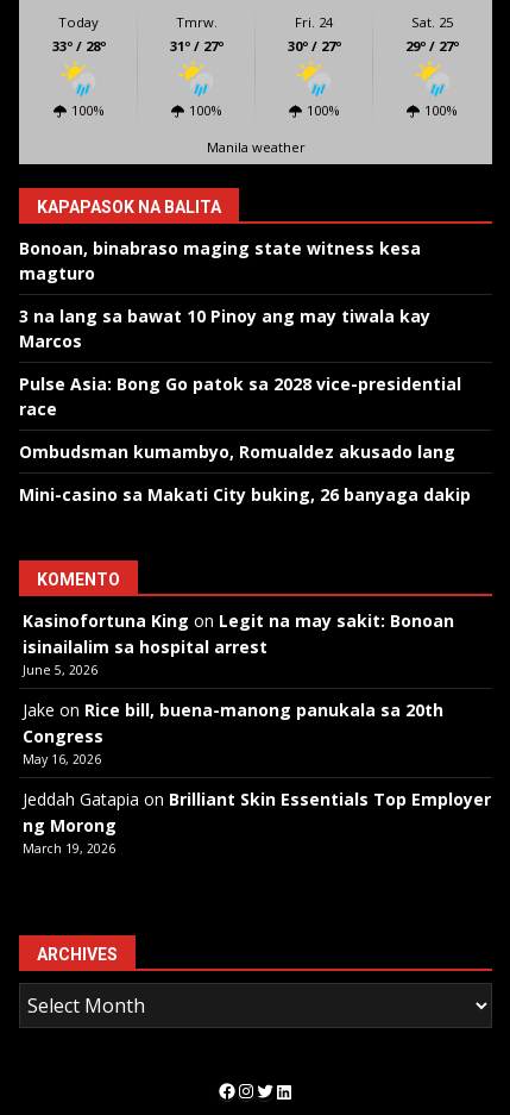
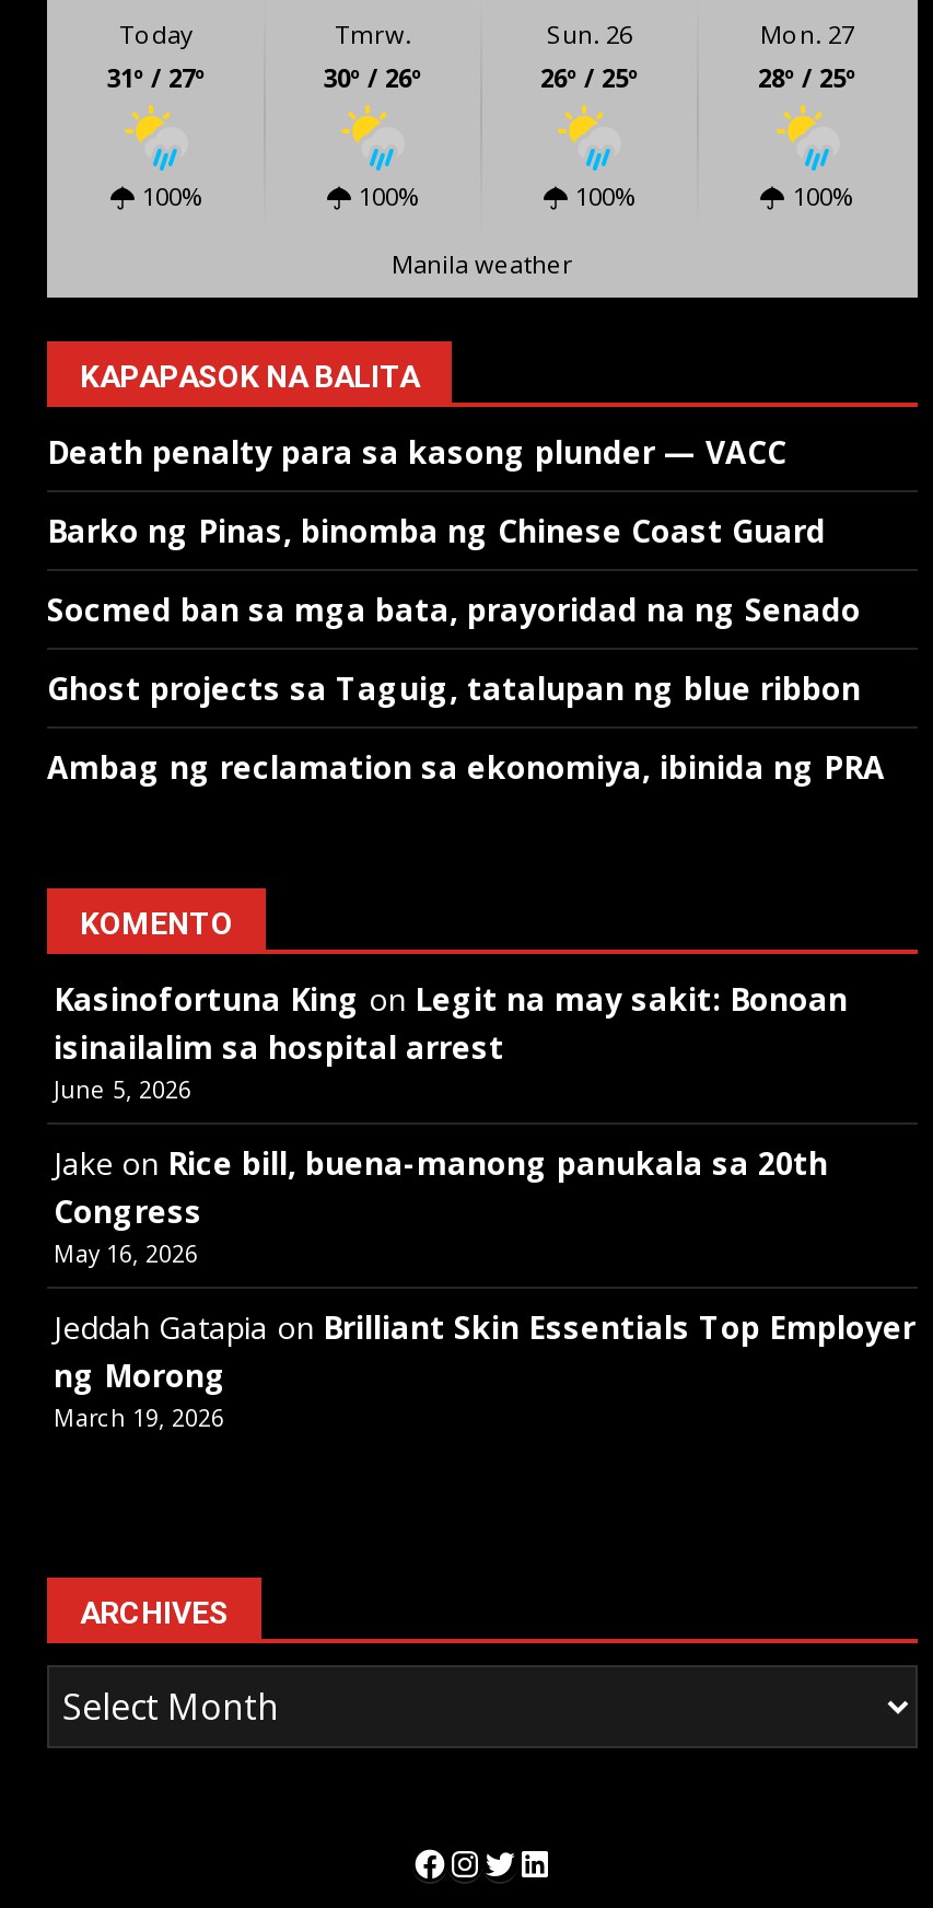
- Fri. 24
- 30º / 27º
+ Sun. 26
+ 26º / 25º

- Sat. 25
- 29º / 27º
+ Mon. 27
+ 28º / 25º

- 33º / 28º
+ 31º / 27º

- 31º / 27º
+ 30º / 26º

- Bonoan, binabraso maging state witness kesa
- magturo
+ Death penalty para sa kasong plunder — VACC

- 3 na lang sa bawat 10 Pinoy ang may tiwala kay
- Marcos
+ Barko ng Pinas, binomba ng Chinese Coast Guard

- Pulse Asia: Bong Go patok sa 2028 vice-presidential
- race
+ Socmed ban sa mga bata, prayoridad na ng Senado

- Ombudsman kumambyo, Romualdez akusado lang
+ Ghost projects sa Taguig, tatalupan ng blue ribbon

- Mini-casino sa Makati City buking, 26 banyaga dakip
+ Ambag ng reclamation sa ekonomiya, ibinida ng PRA
